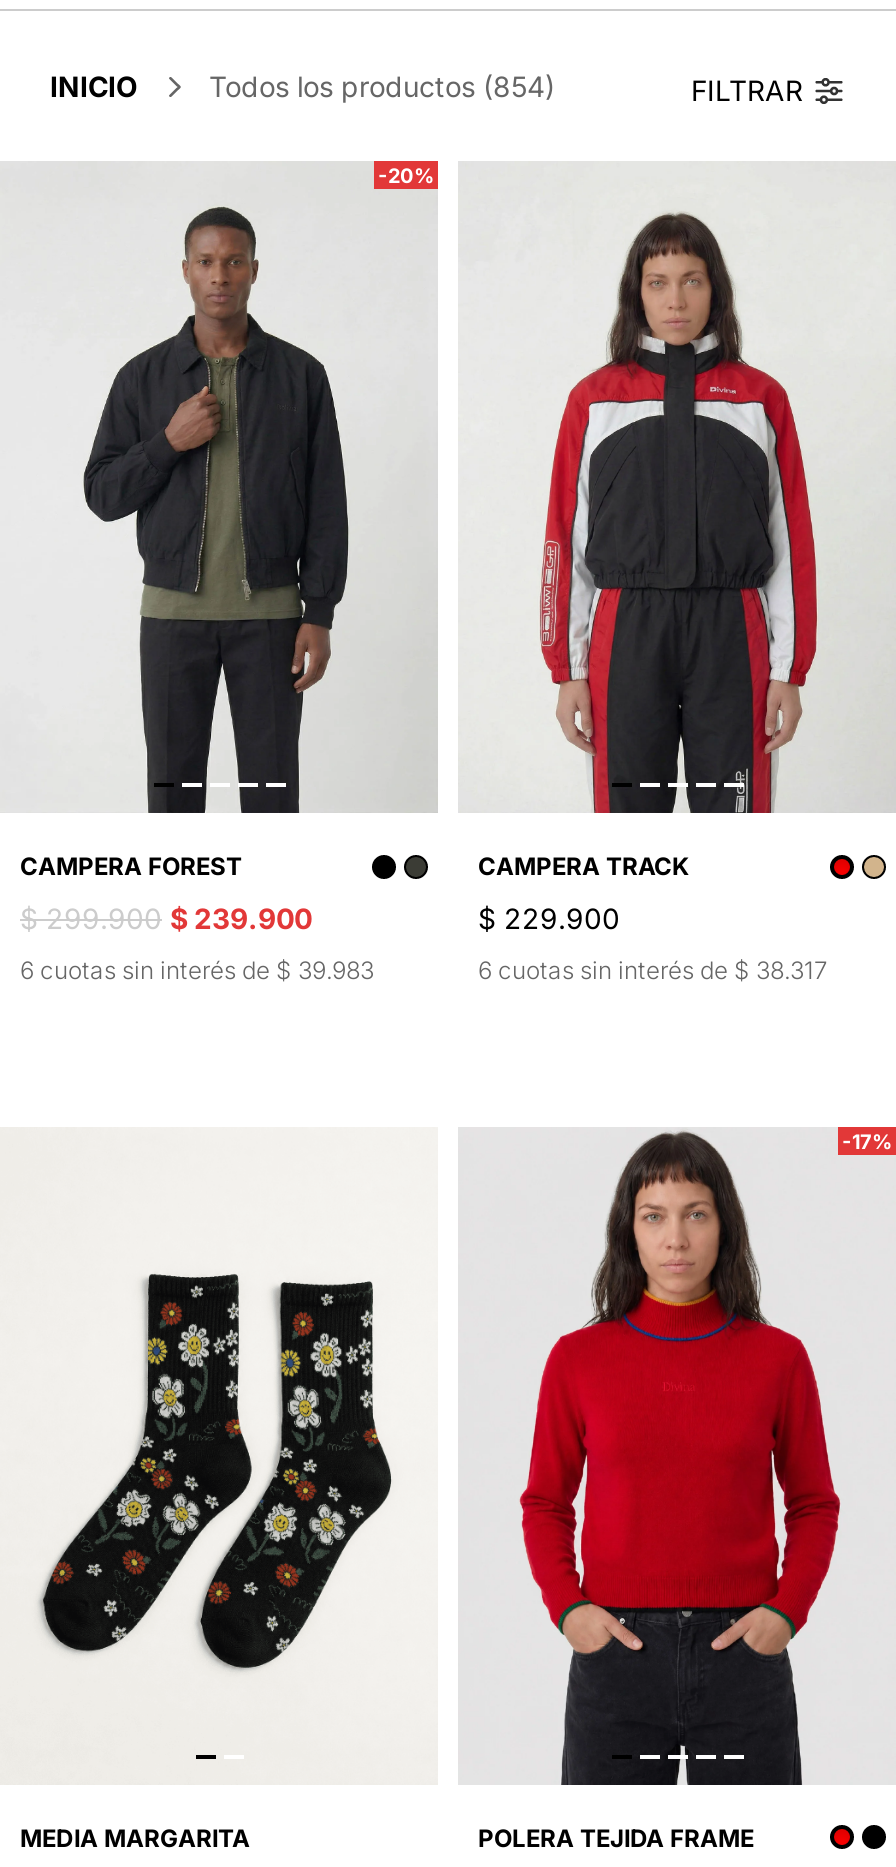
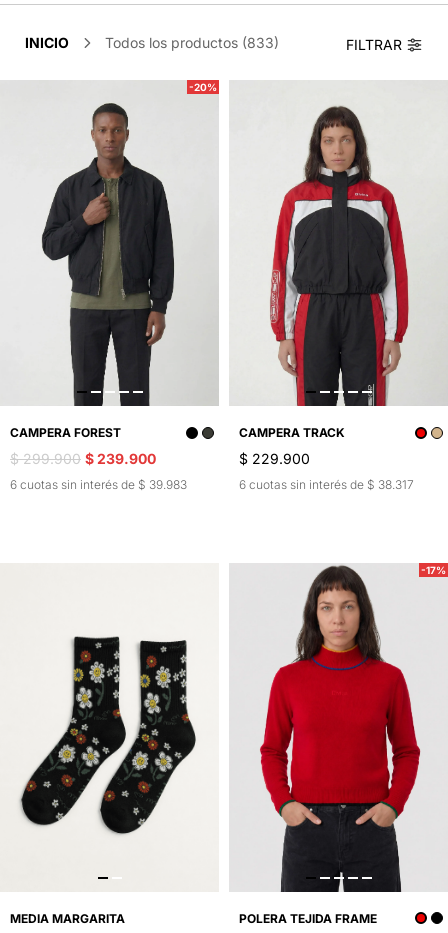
- Todos los productos (854)
+ Todos los productos (833)
